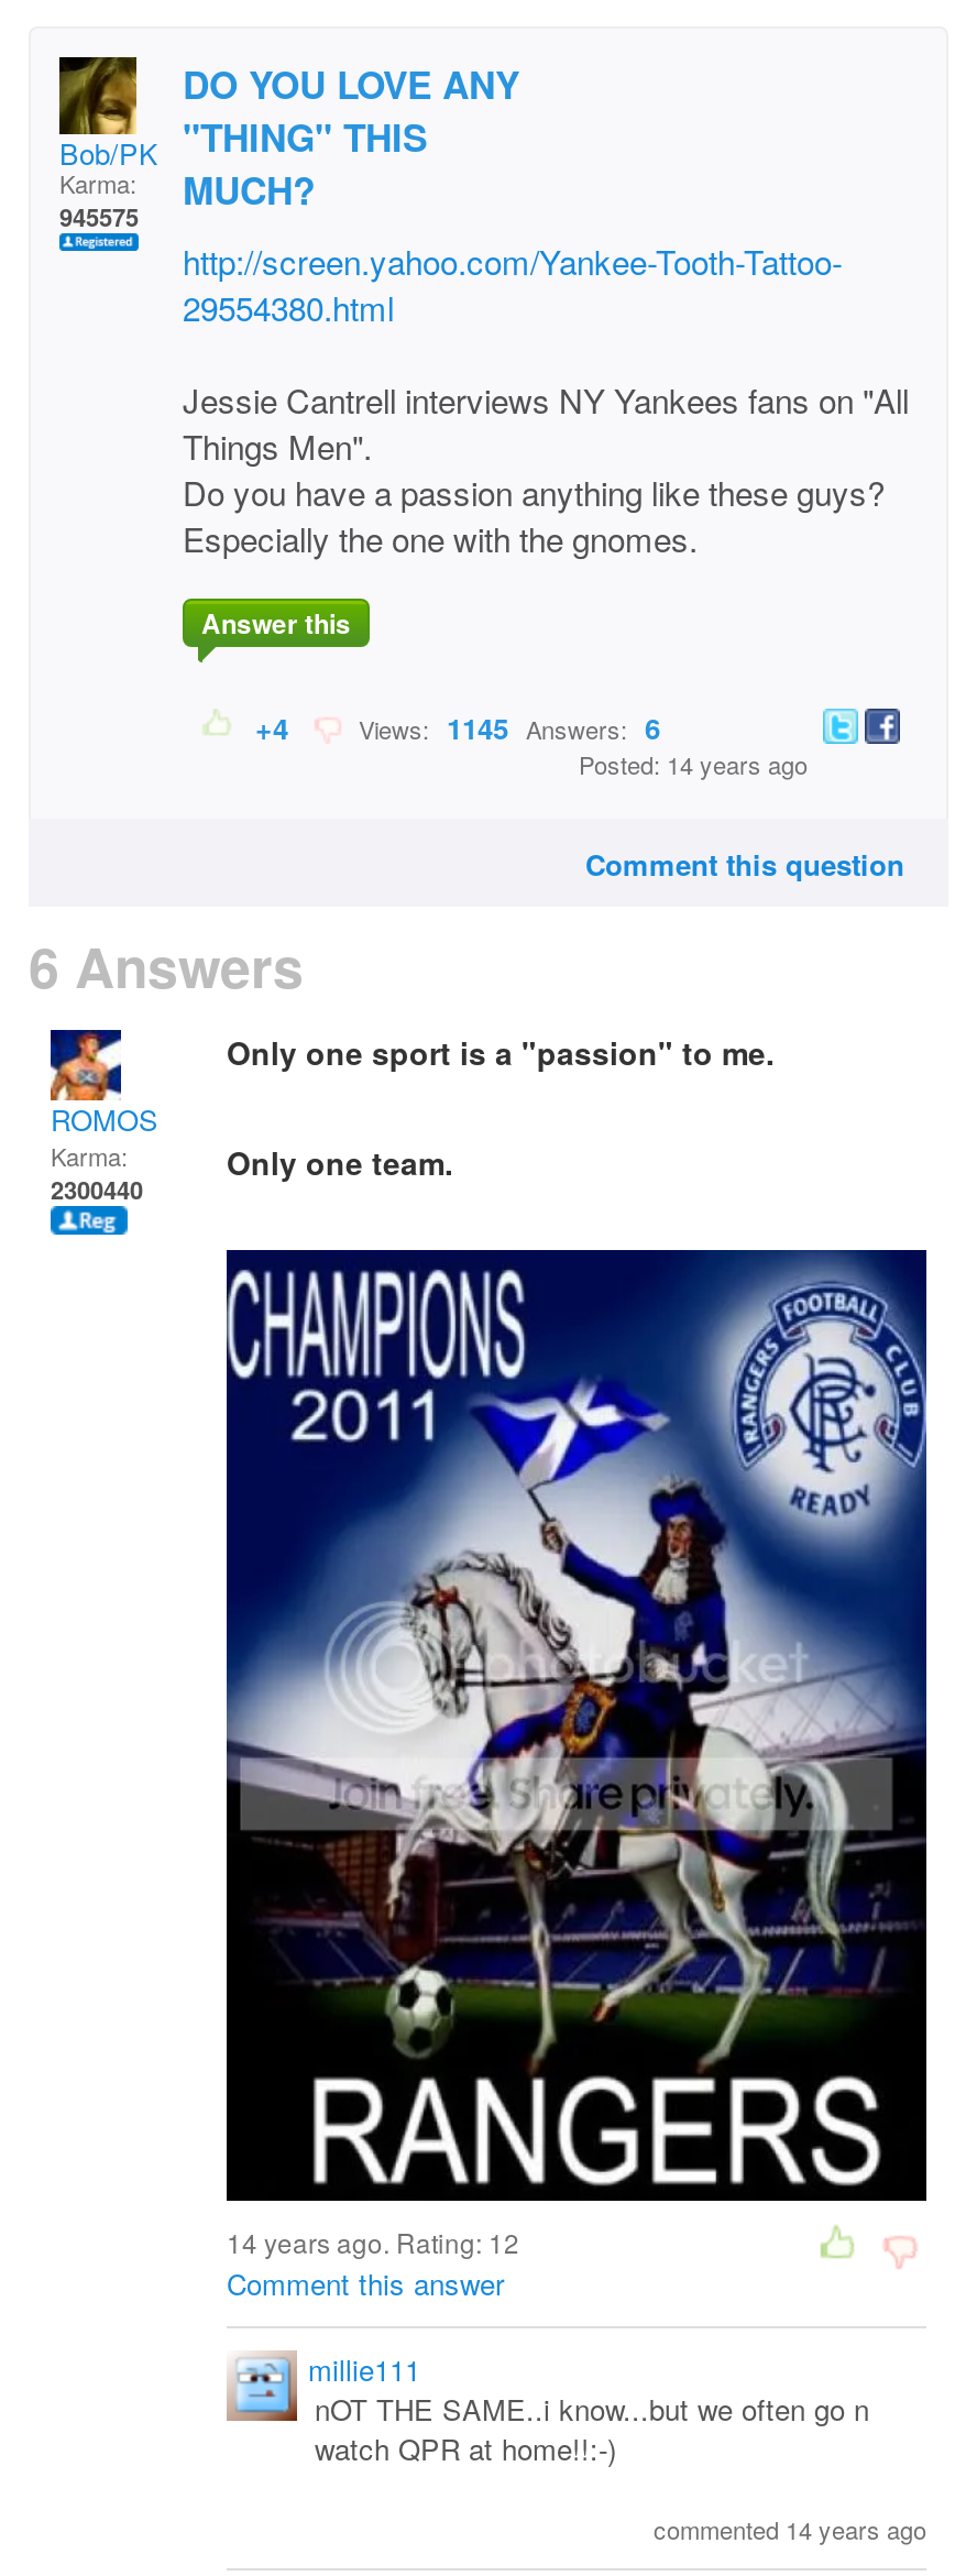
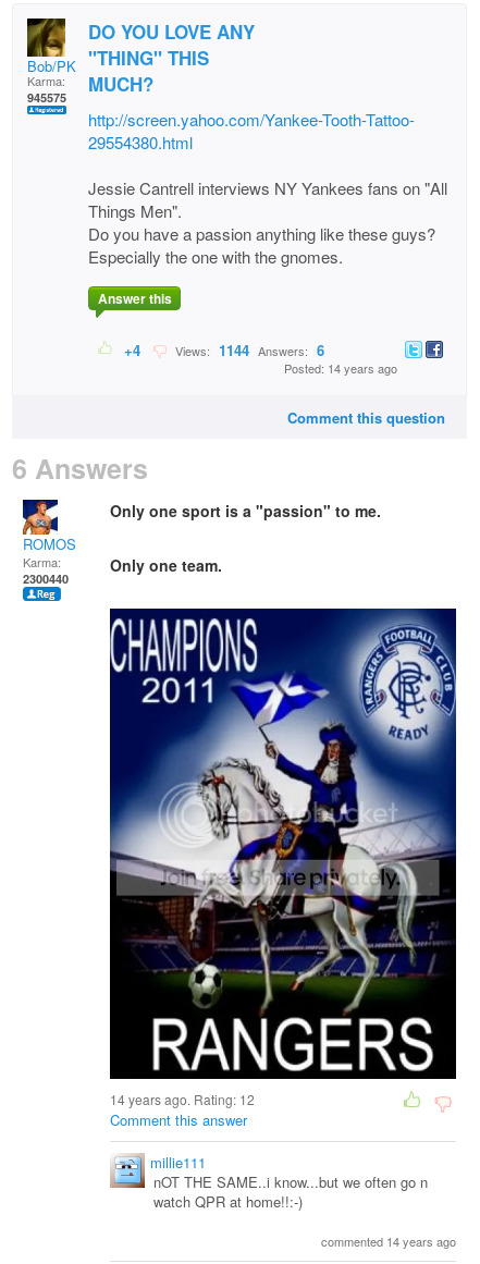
- Views: 1145 Answers: 6
+ Views: 1144 Answers: 6
